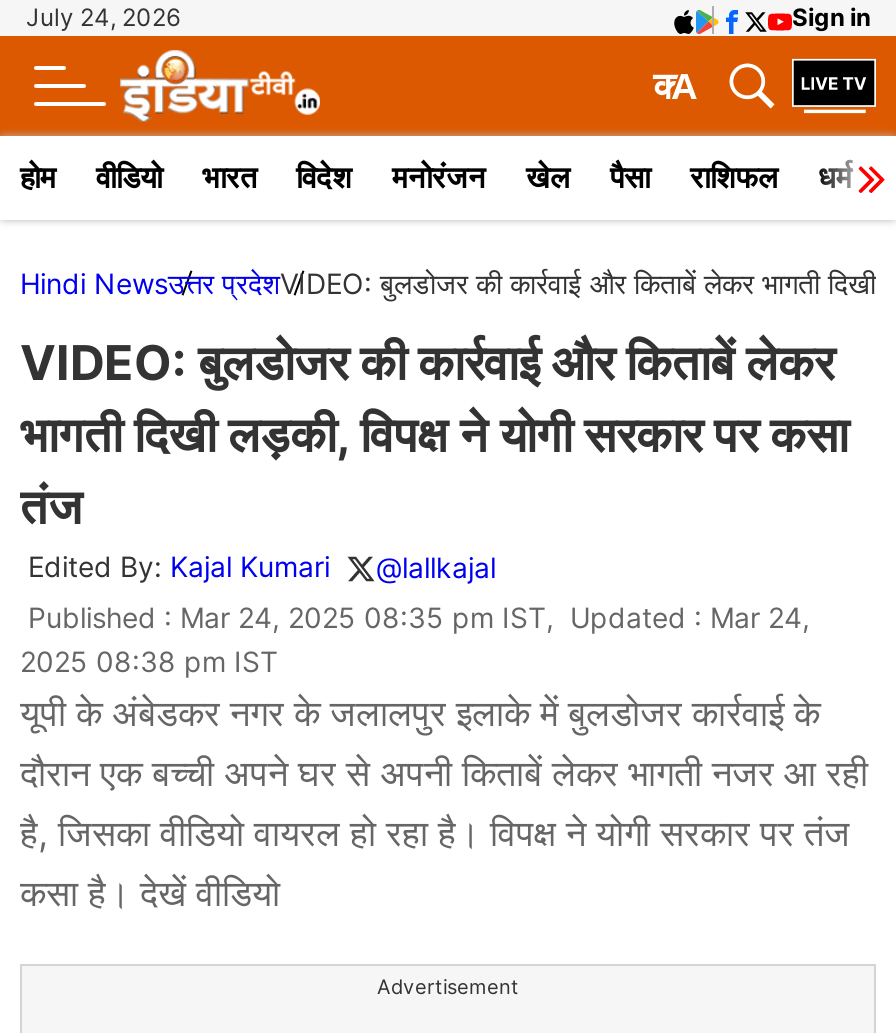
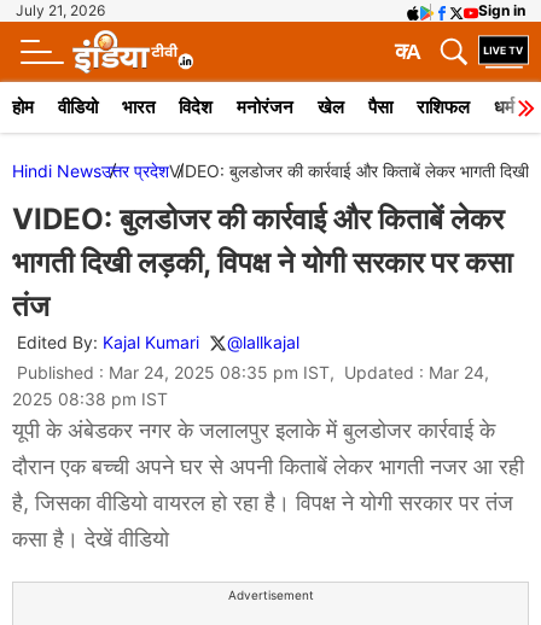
- July 24, 2026
+ July 21, 2026
